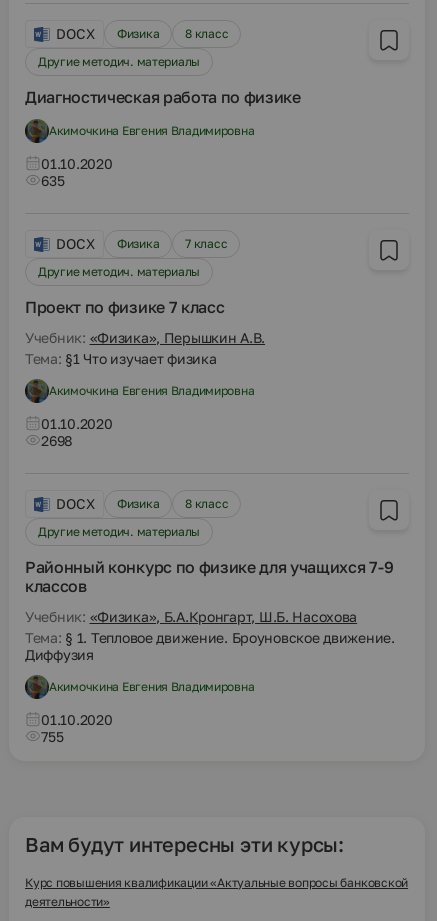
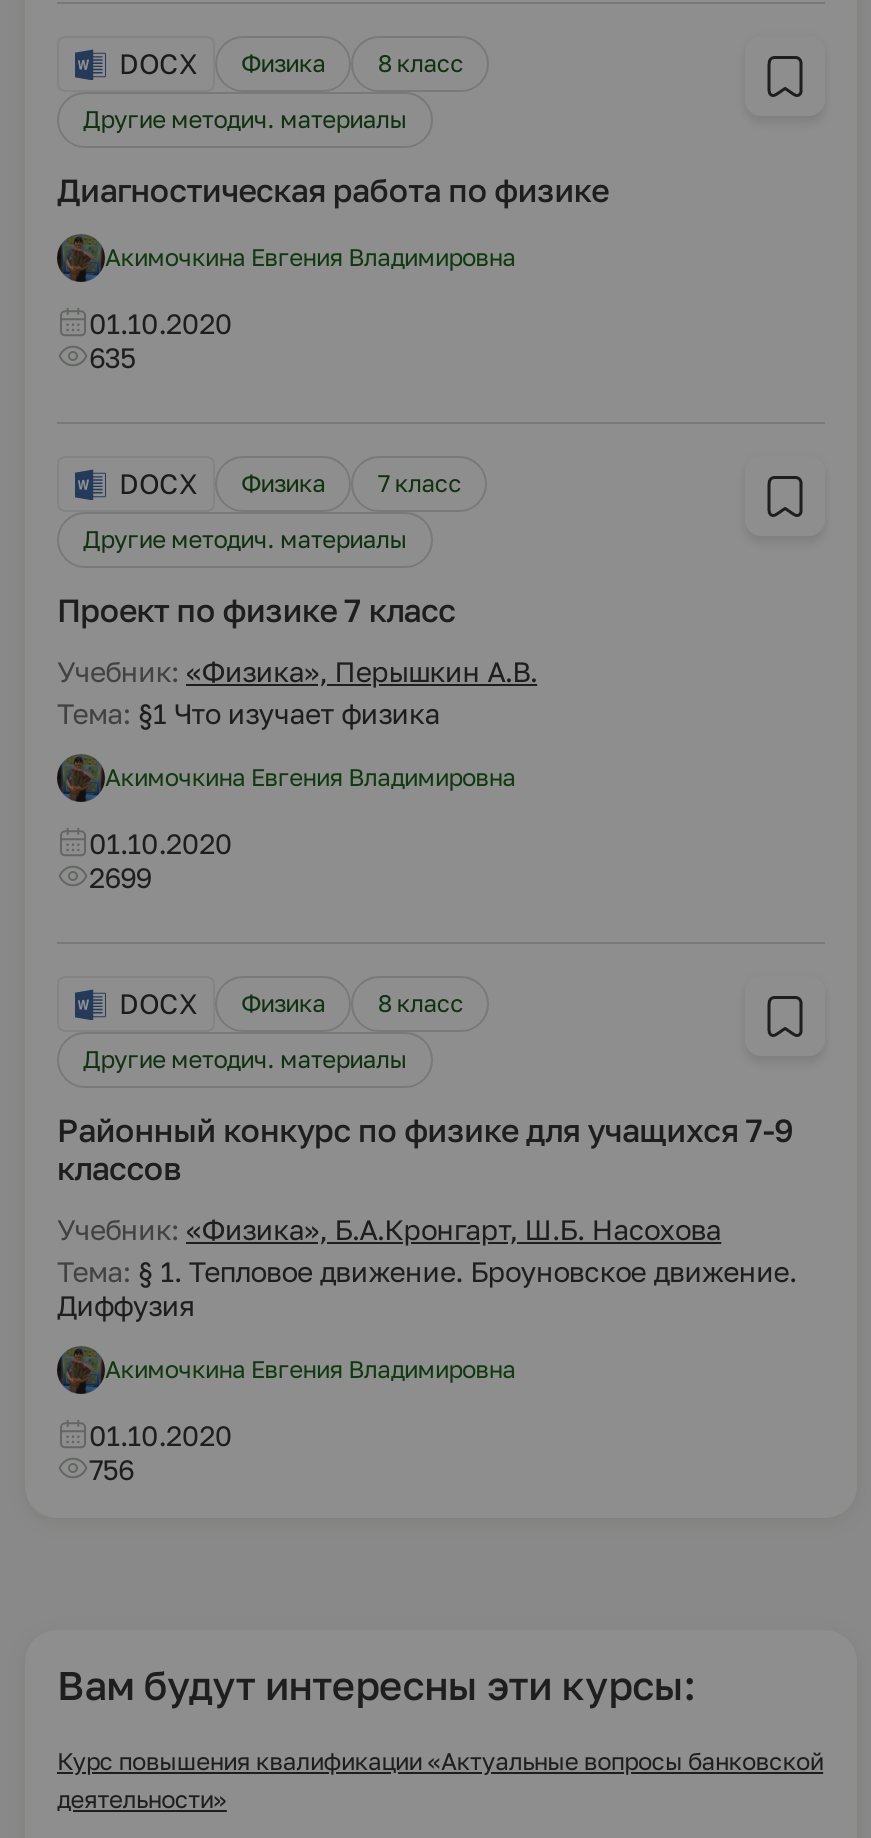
- 2698
+ 2699

- 755
+ 756
